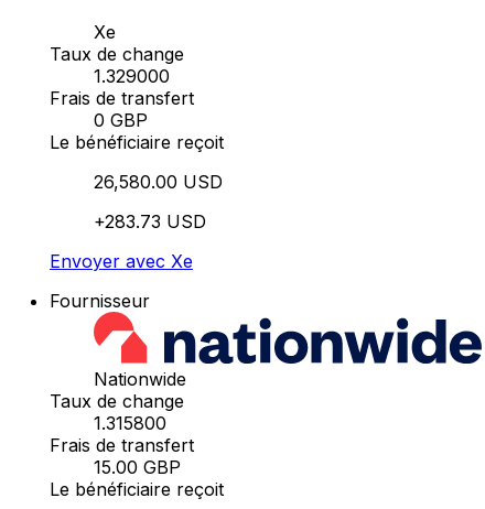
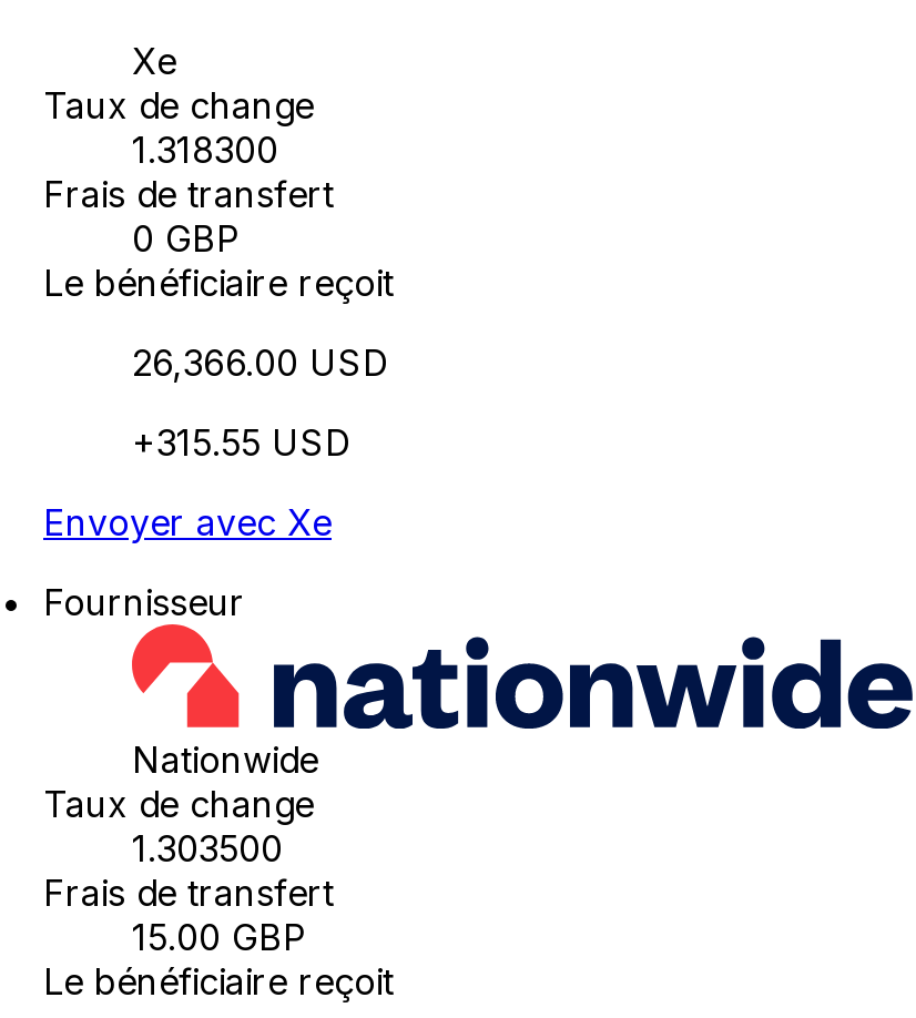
- 1.329000
+ 1.318300

- 26,580.00 USD
+ 26,366.00 USD

- +283.73 USD
+ +315.55 USD

- 1.315800
+ 1.303500
